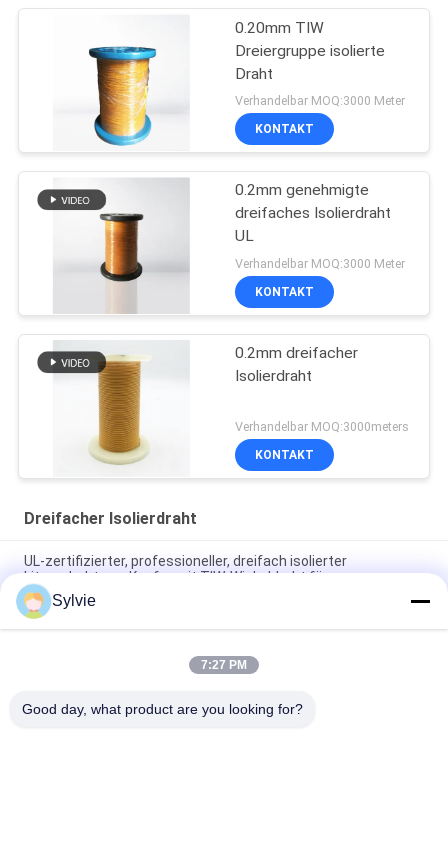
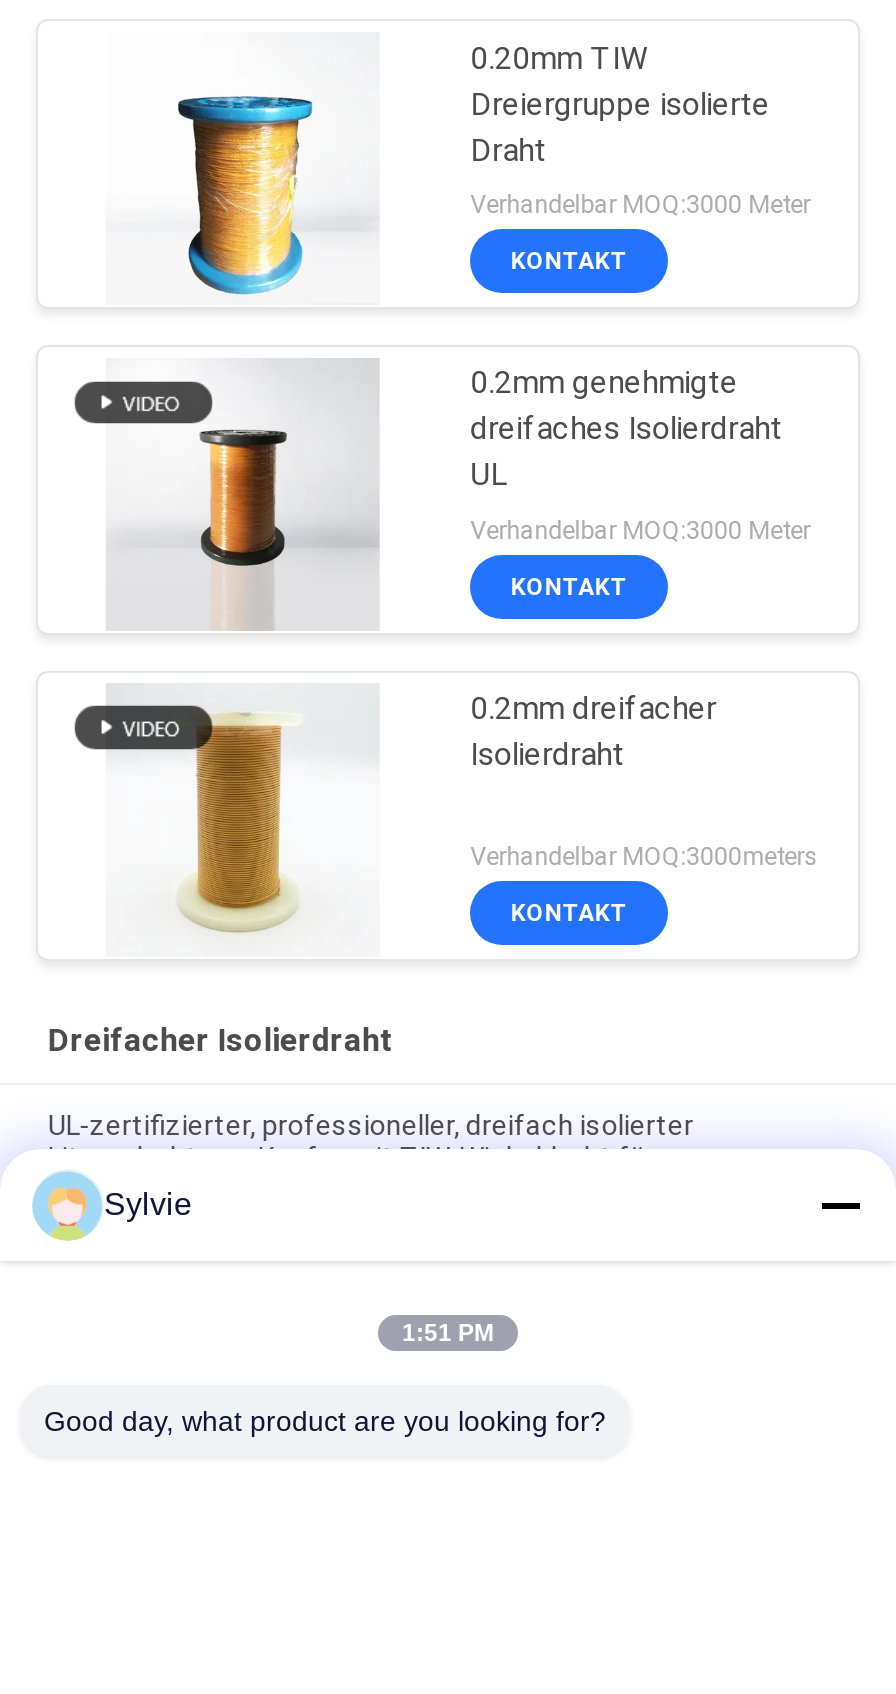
- 7:27 PM
+ 1:51 PM
